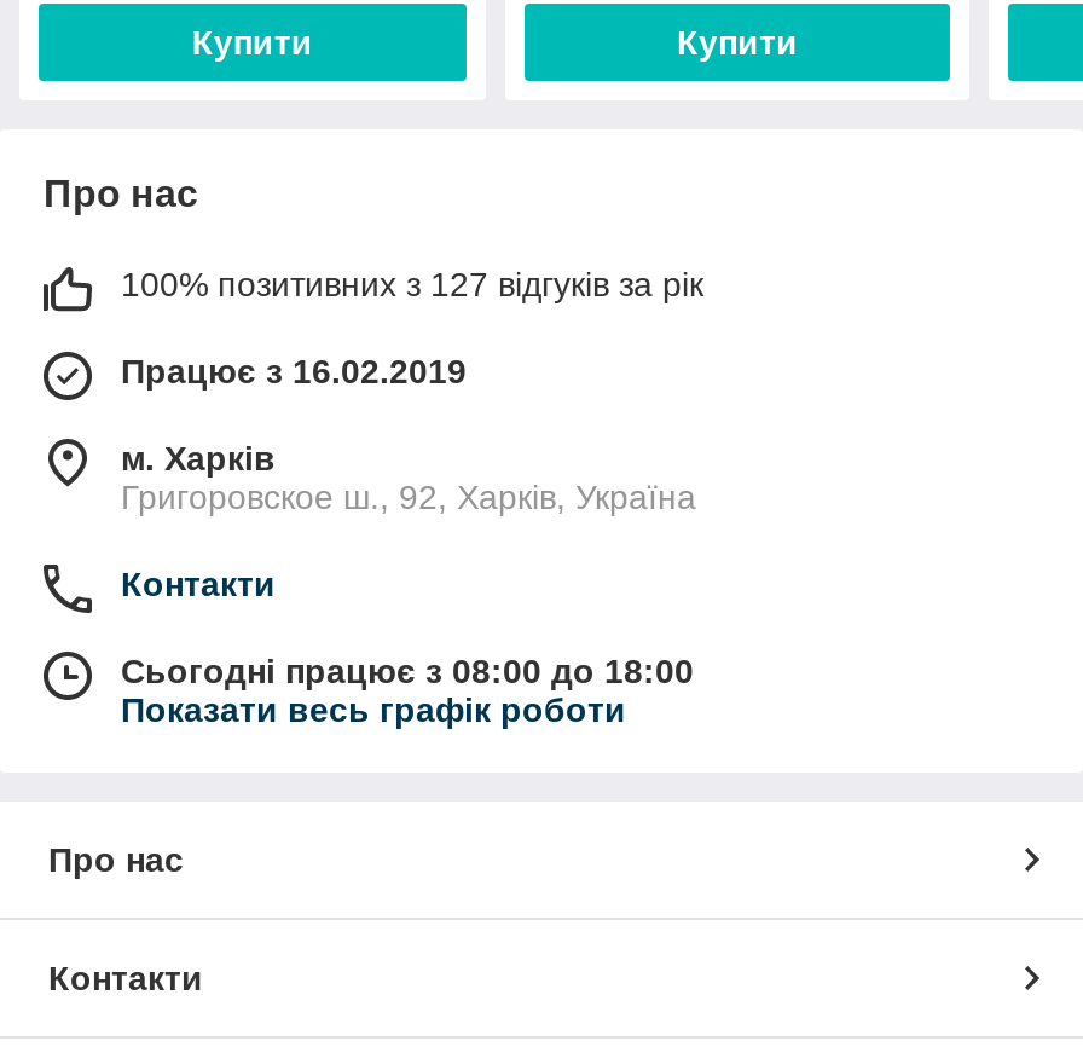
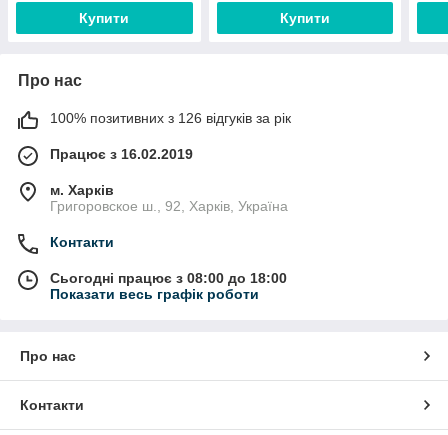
- 100% позитивних з 127 відгуків за рік
+ 100% позитивних з 126 відгуків за рік
